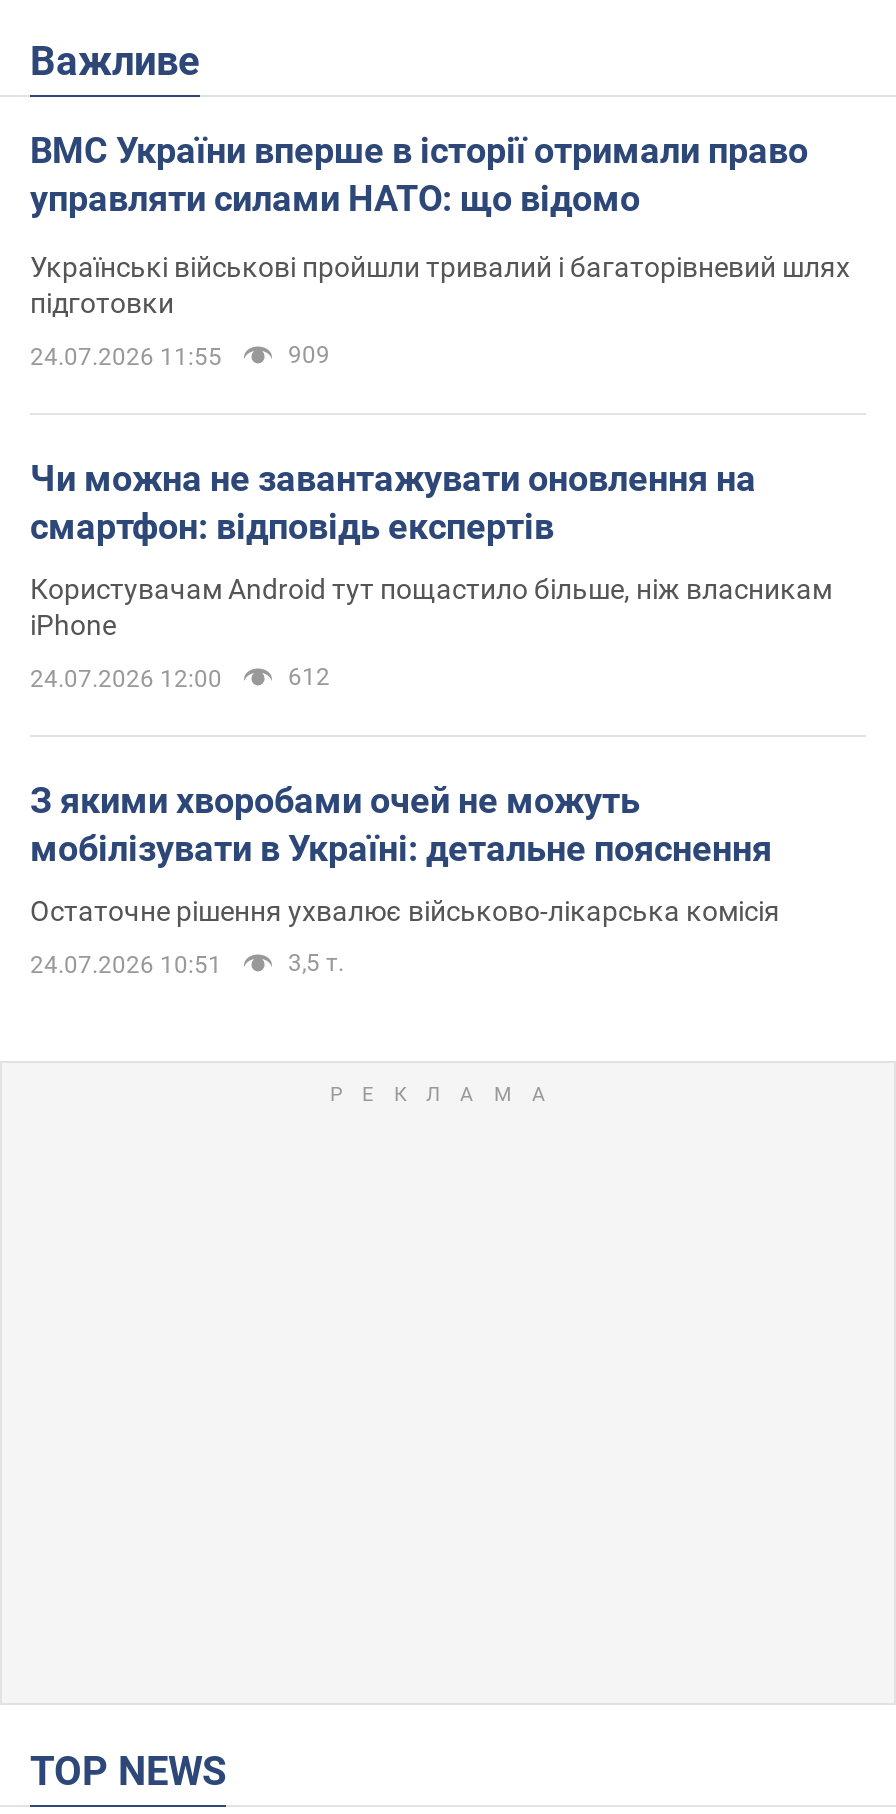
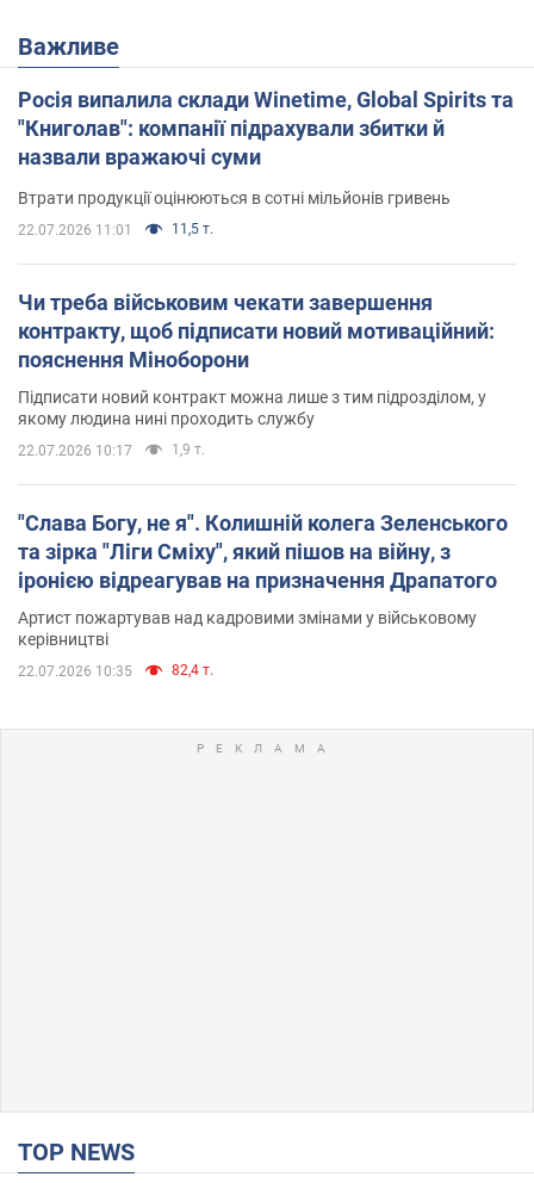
- ВМС України вперше в історії отримали право
- управляти силами НАТО: що відомо
+ Росія випалила склади Winetime, Global Spirits та
+ "Книголав": компанії підрахували збитки й
+ назвали вражаючі суми

- Українські військові пройшли тривалий і багаторівневий шлях
- підготовки
+ Втрати продукції оцінюються в сотні мільйонів гривень

- 24.07.2026 11:55
- 909
+ 22.07.2026 11:01
+ 11,5 т.

- Чи можна не завантажувати оновлення на
- смартфон: відповідь експертів
+ Чи треба військовим чекати завершення
+ контракту, щоб підписати новий мотиваційний:
+ пояснення Міноборони

- Користувачам Android тут пощастило більше, ніж власникам
- iPhone
+ Підписати новий контракт можна лише з тим підрозділом, у
+ якому людина нині проходить службу

- 24.07.2026 12:00
- 612
+ 22.07.2026 10:17
+ 1,9 т.

- З якими хворобами очей не можуть
- мобілізувати в Україні: детальне пояснення
+ "Слава Богу, не я". Колишній колега Зеленського
+ та зірка "Ліги Сміху", який пішов на війну, з
+ іронією відреагував на призначення Драпатого

- Остаточне рішення ухвалює військово-лікарська комісія
+ Артист пожартував над кадровими змінами у військовому
+ керівництві

- 24.07.2026 10:51
- 3,5 т.
+ 22.07.2026 10:35
+ 82,4 т.
